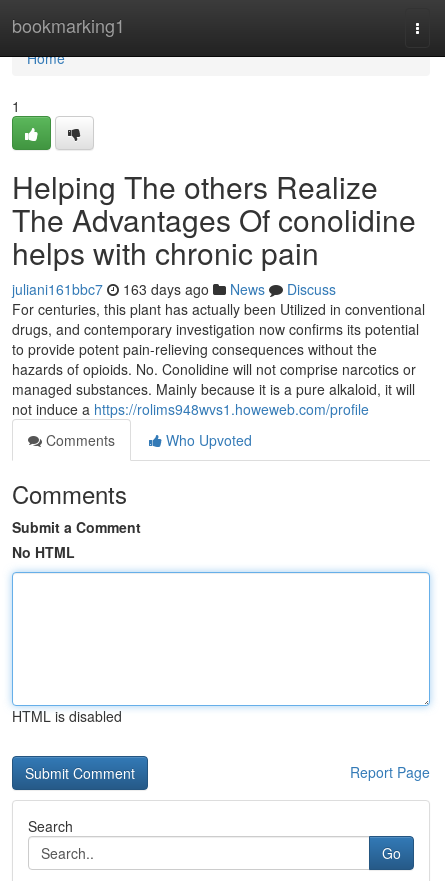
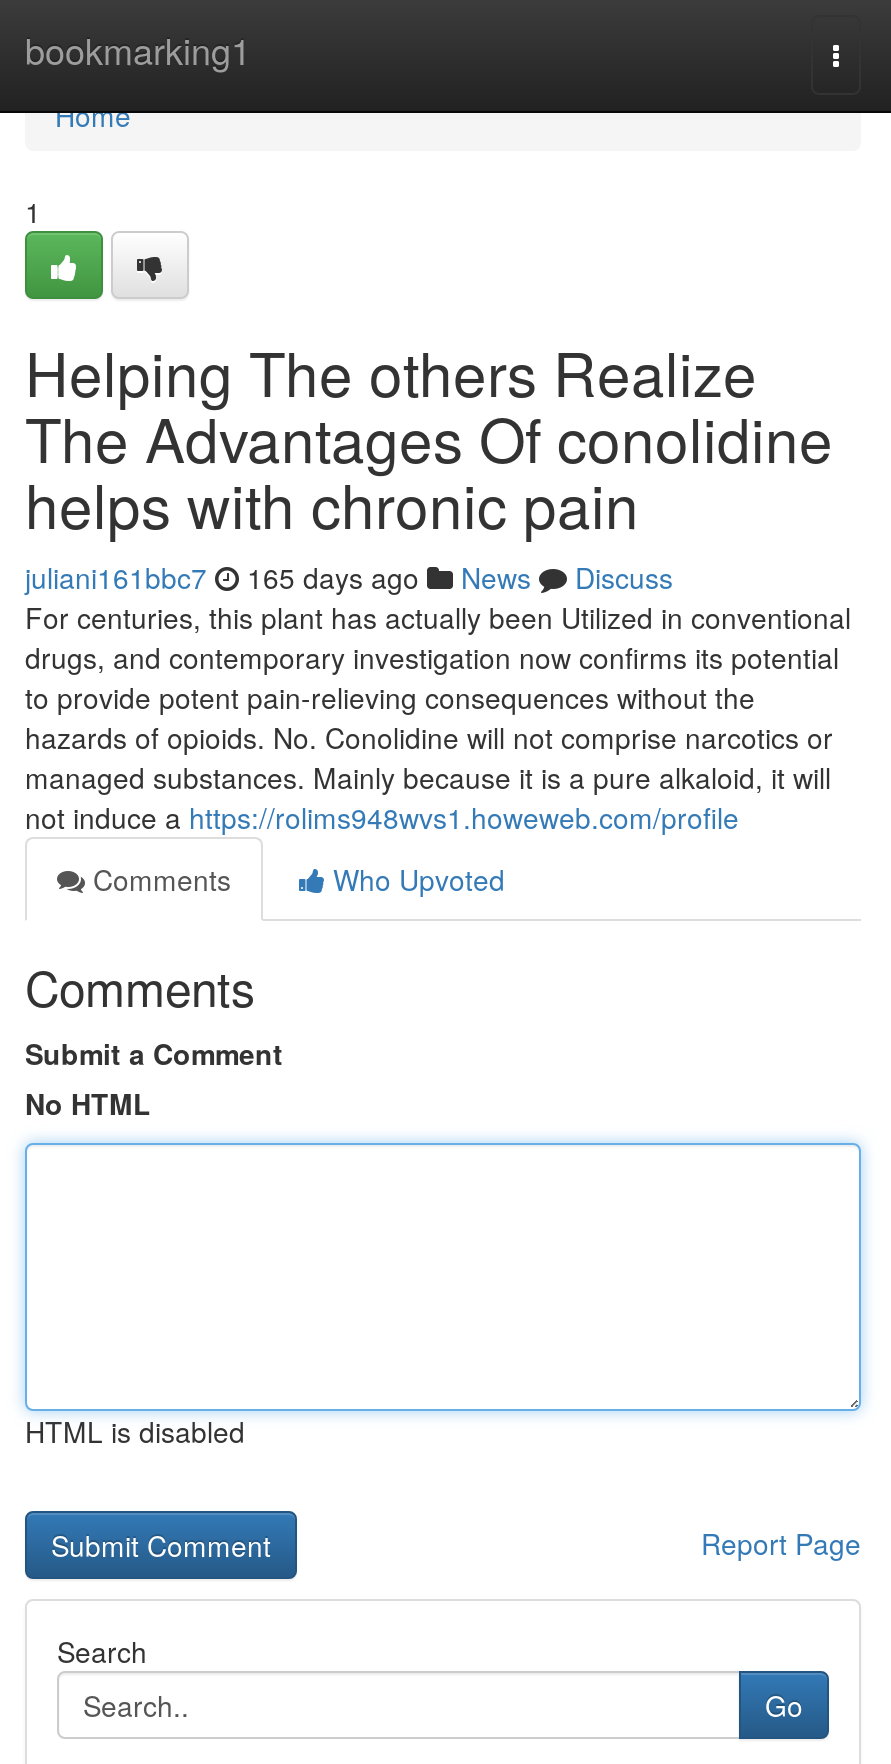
- juliani161bbc7 163 days ago News Discuss
+ juliani161bbc7 165 days ago News Discuss
